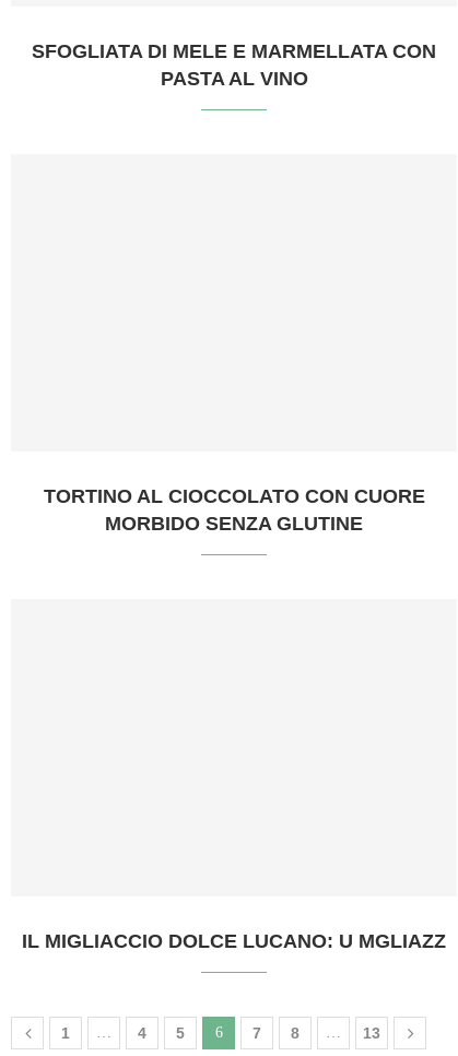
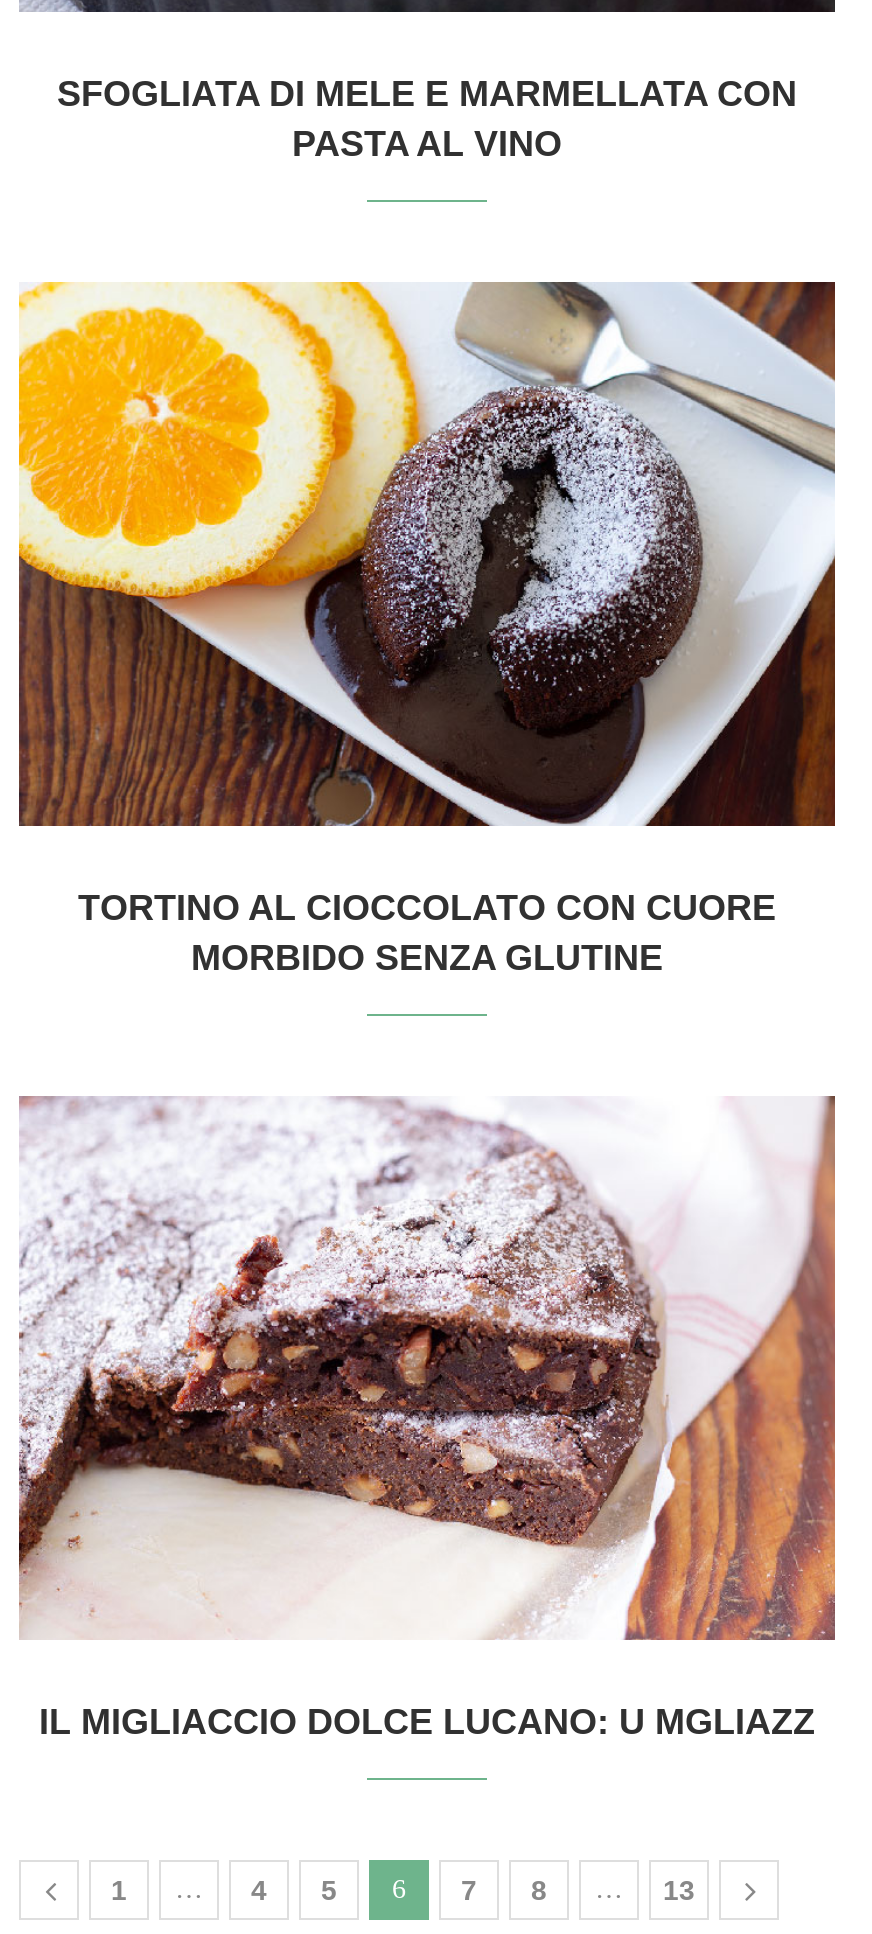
+ [image]

+ [image]
